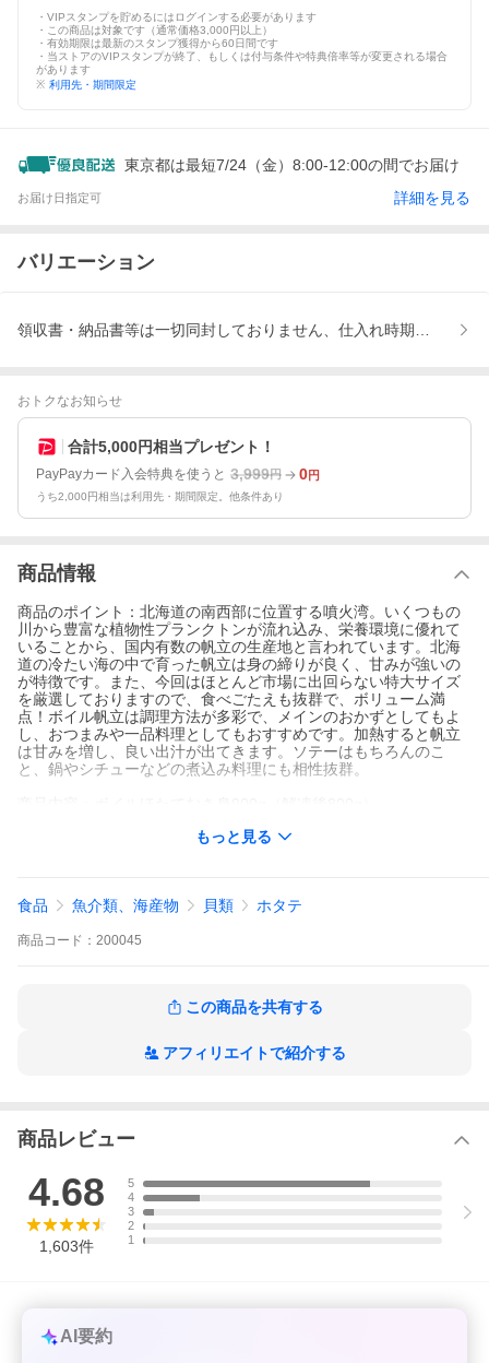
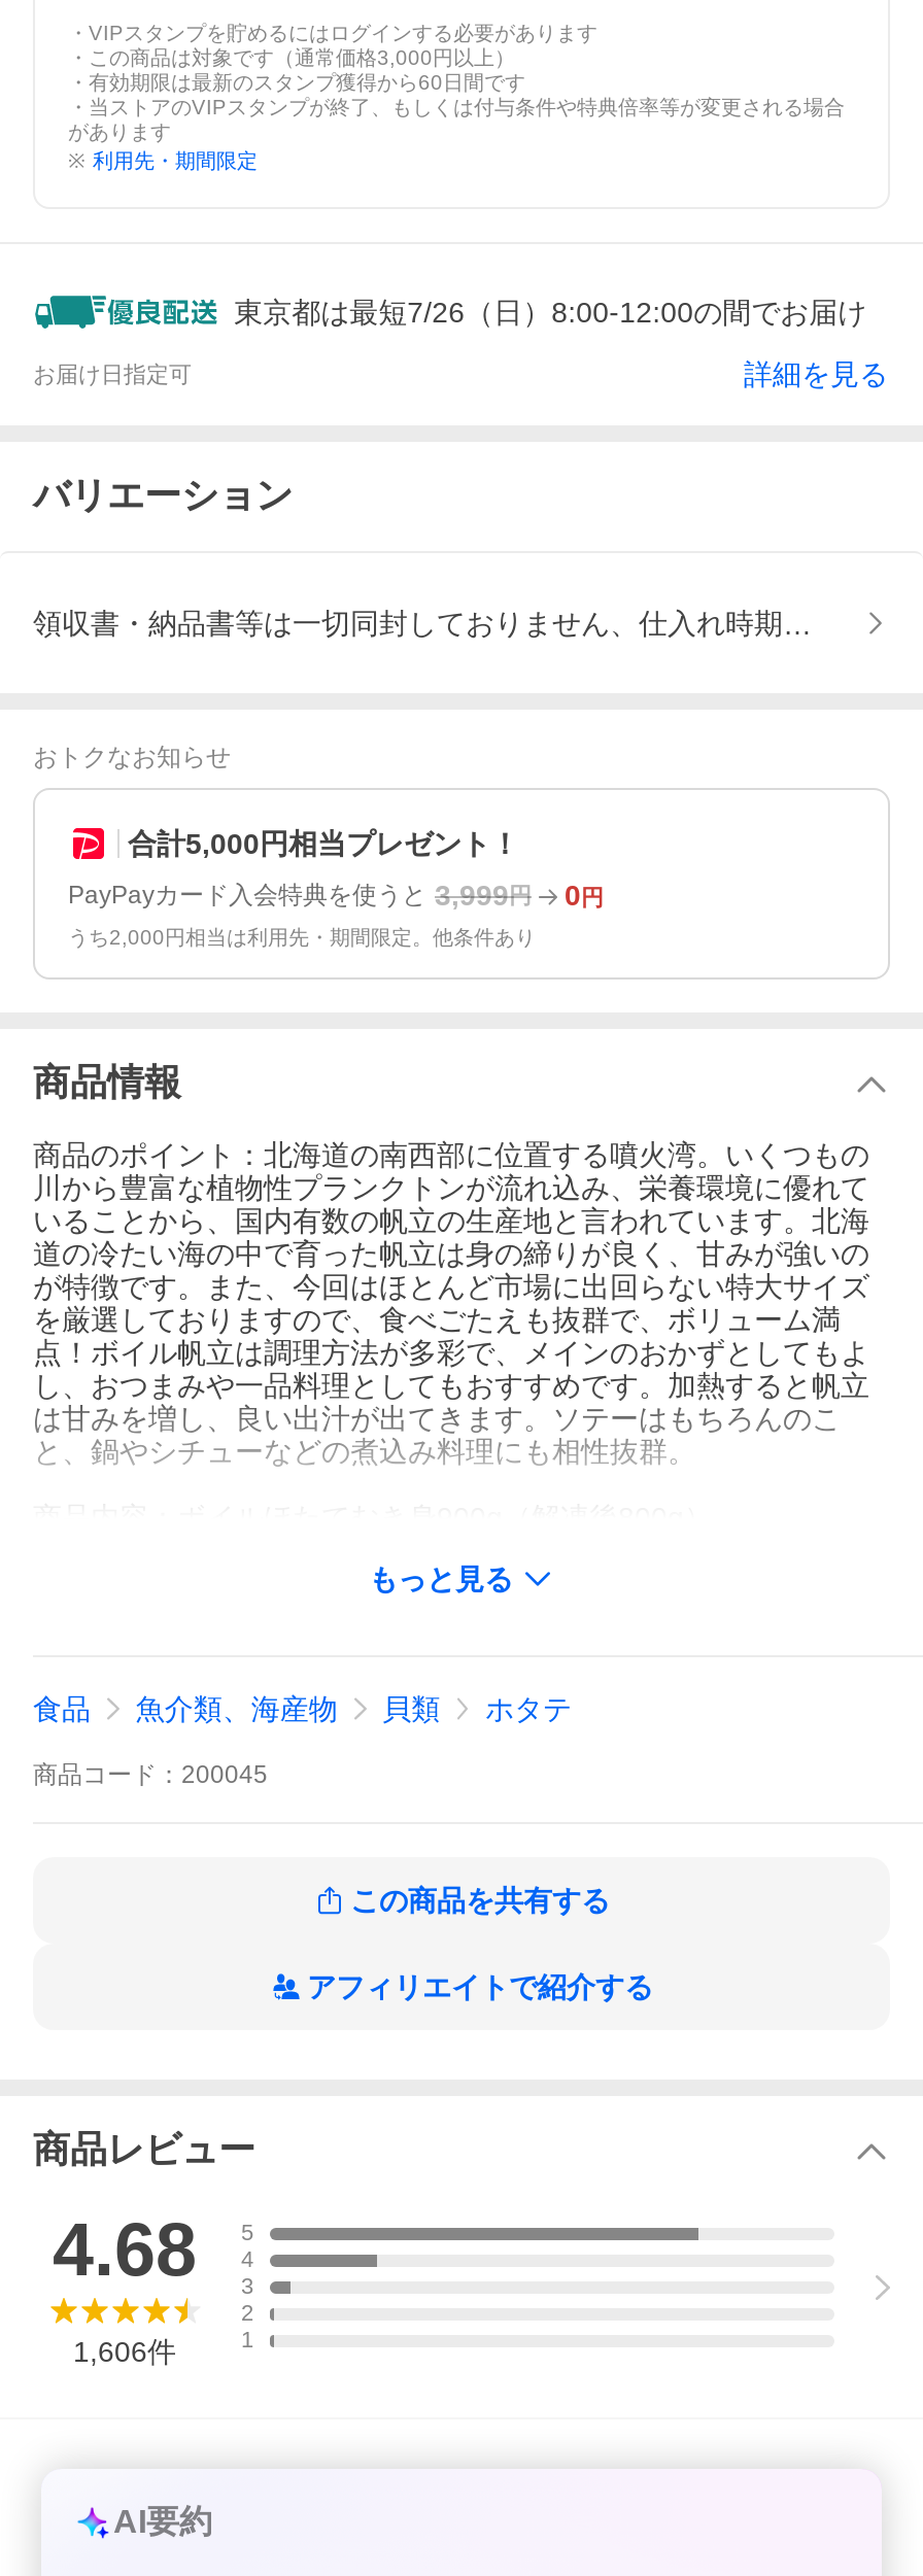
- 東京都は最短7/24（金）8:00-12:00の間でお届け
+ 東京都は最短7/26（日）8:00-12:00の間でお届け

- 1,603件
+ 1,606件
